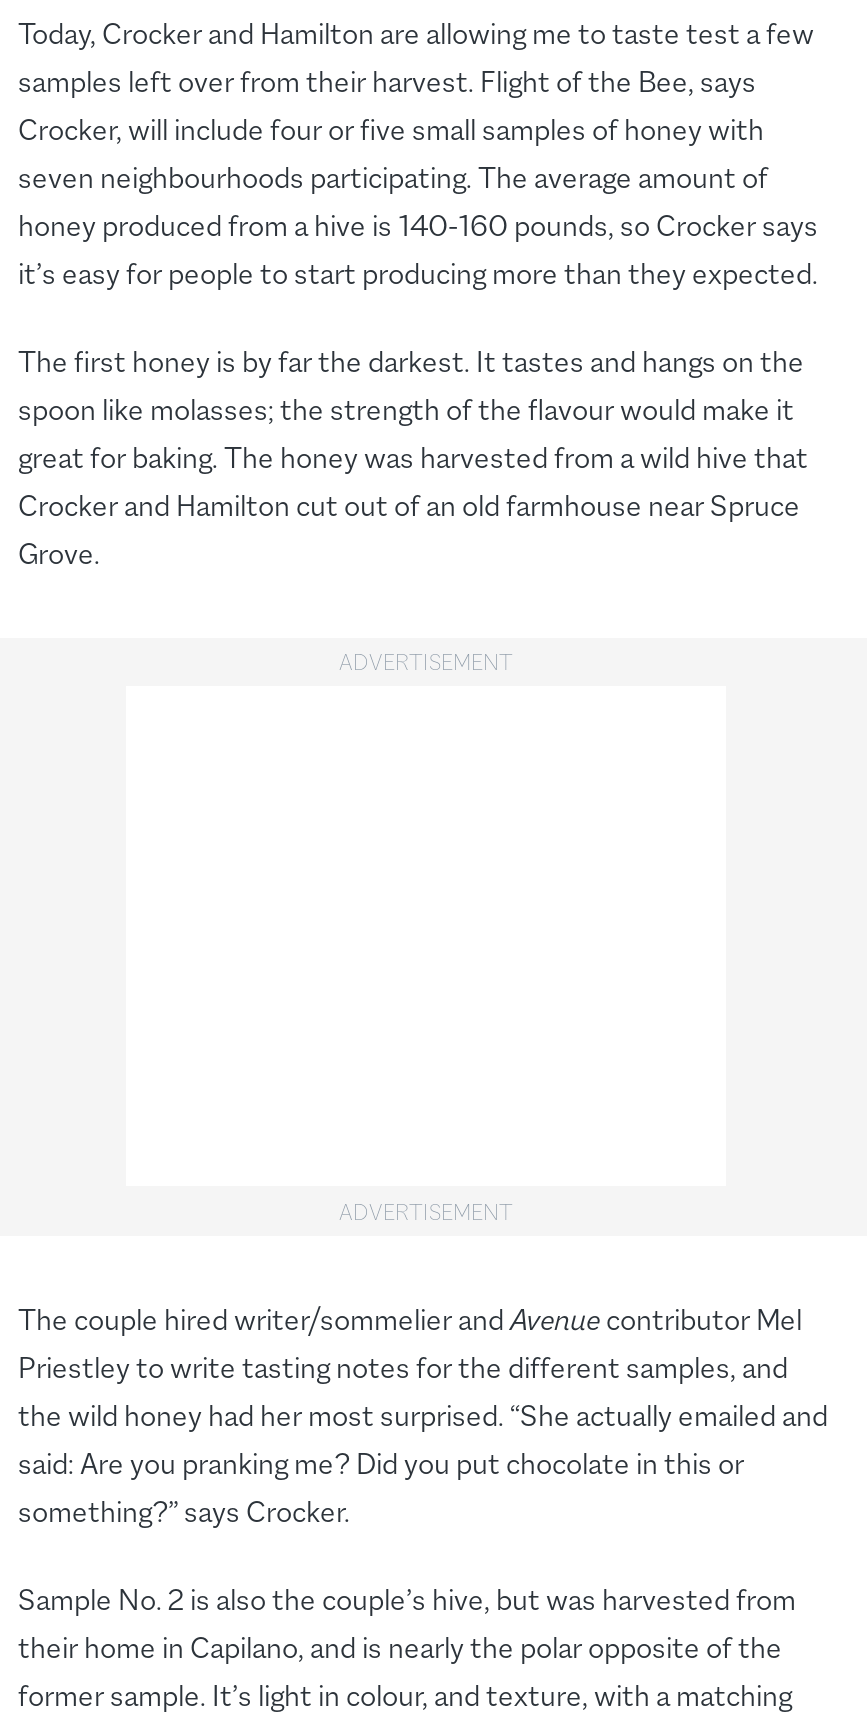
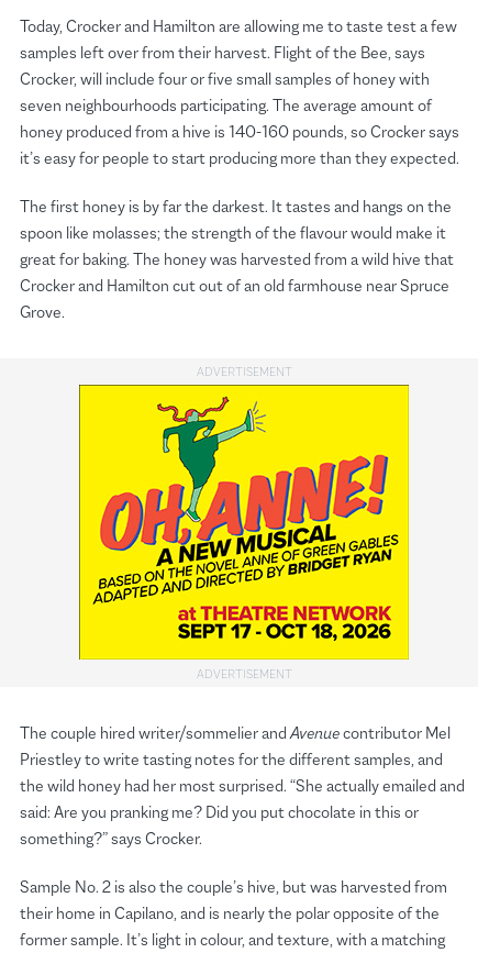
+ [image]
